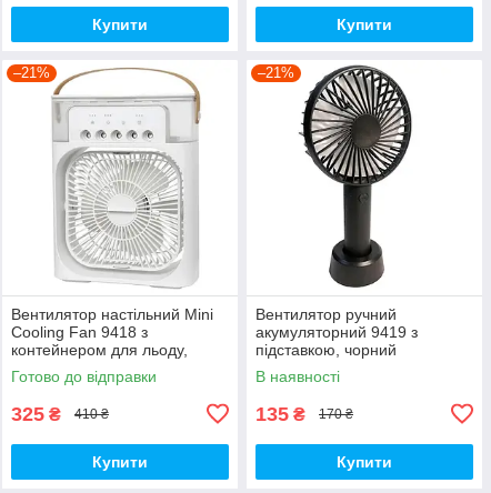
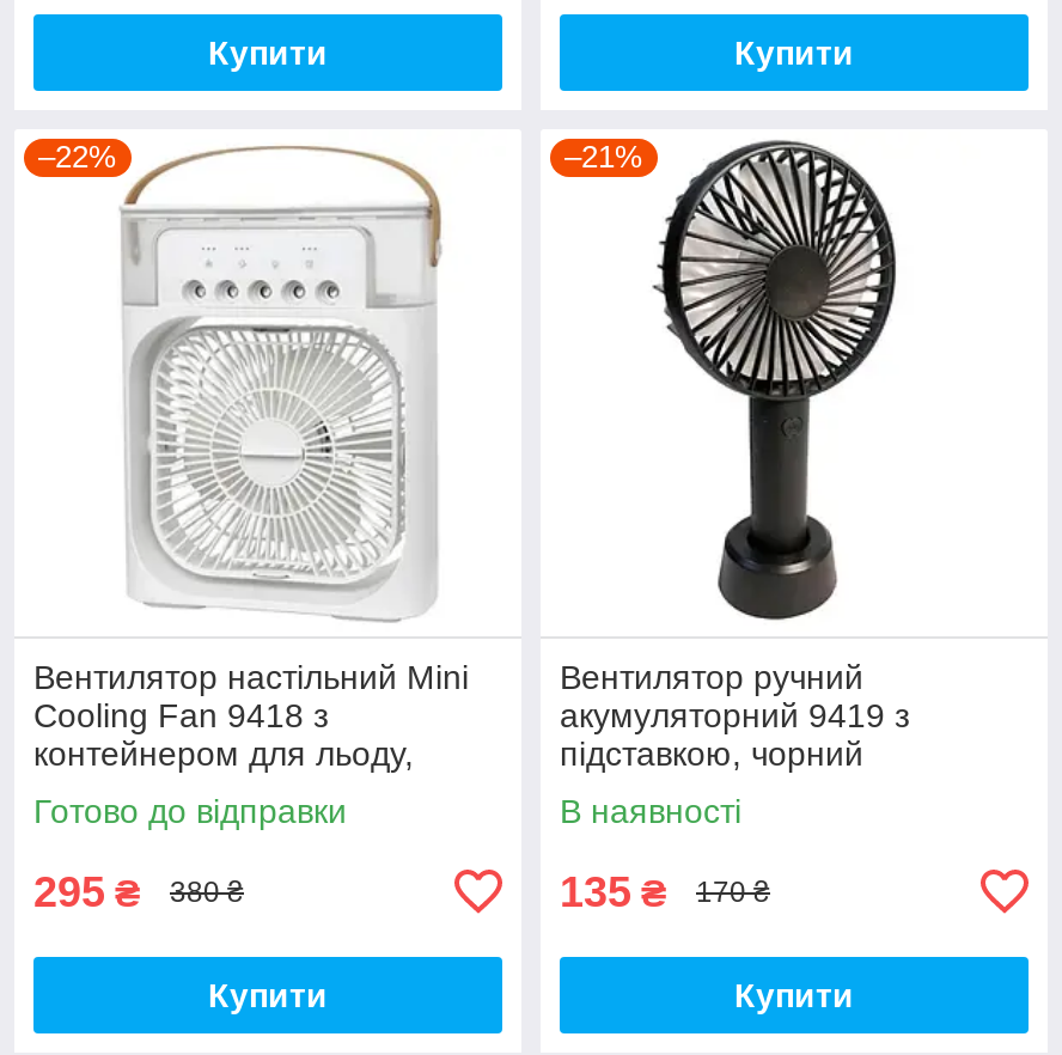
- –21%
+ –22%

- 325 ₴
+ 295 ₴

- 410 ₴
+ 380 ₴
